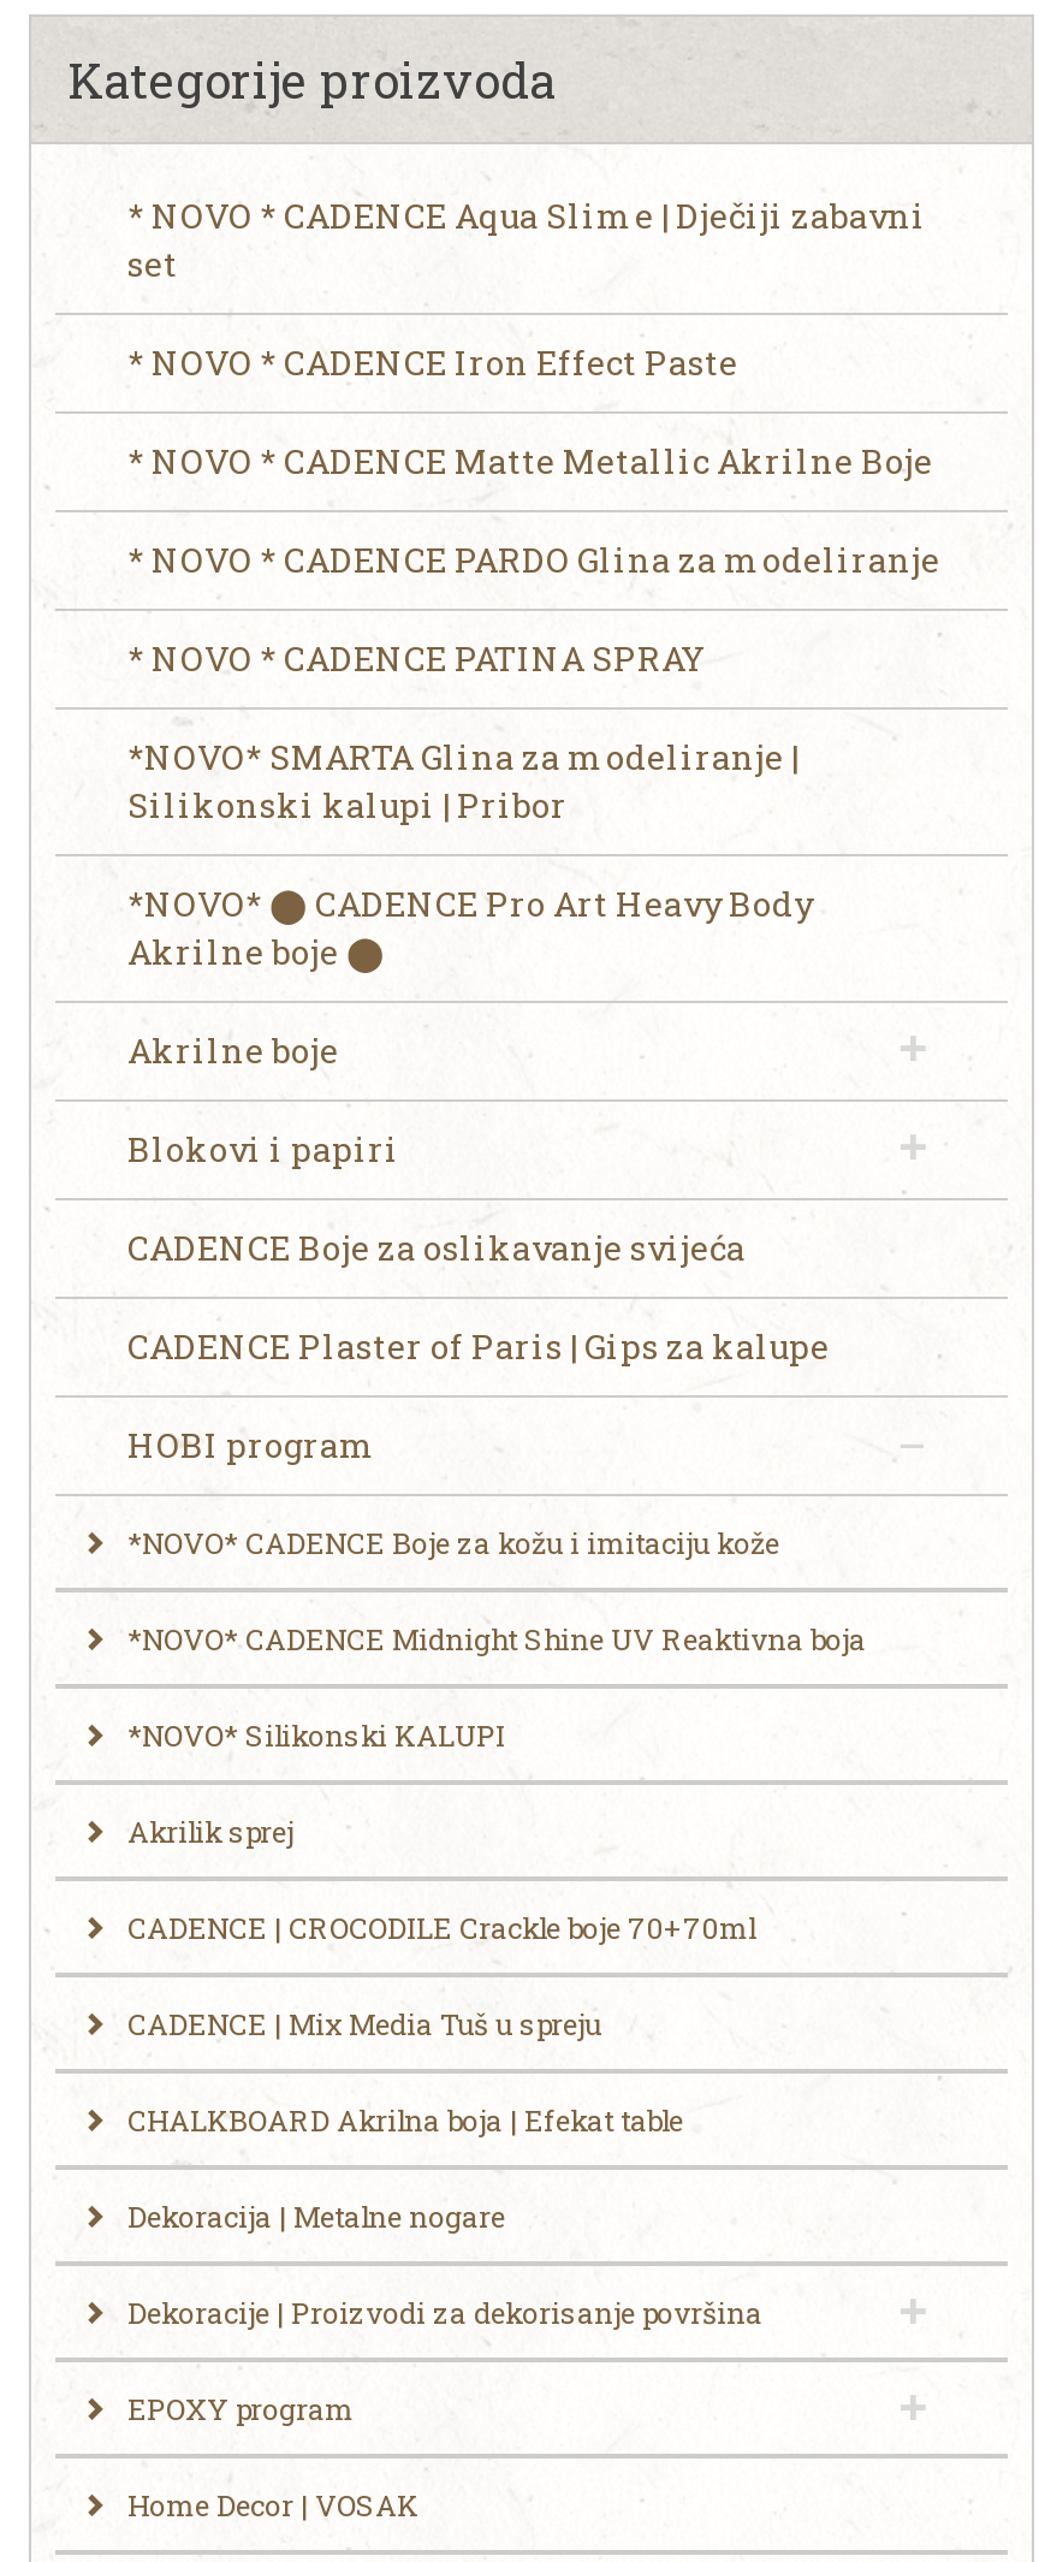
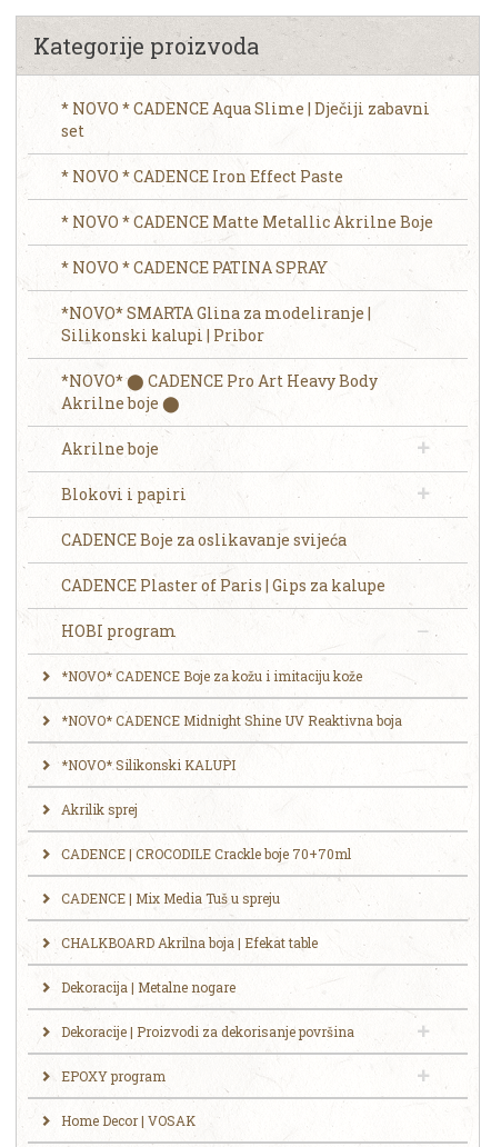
- * NOVO * CADENCE PARDO Glina za modeliranje
